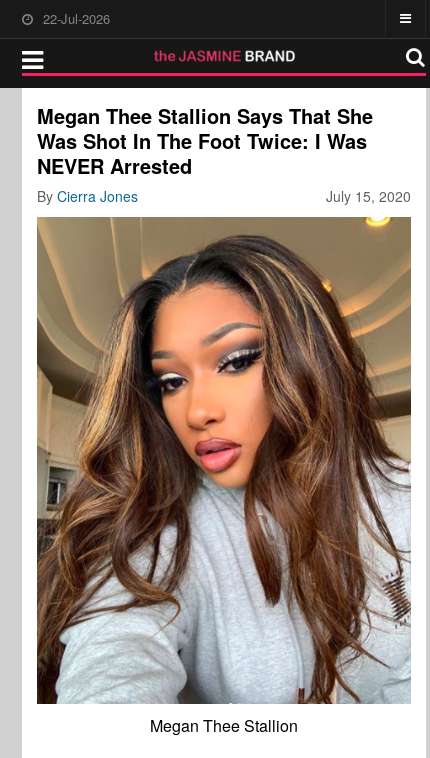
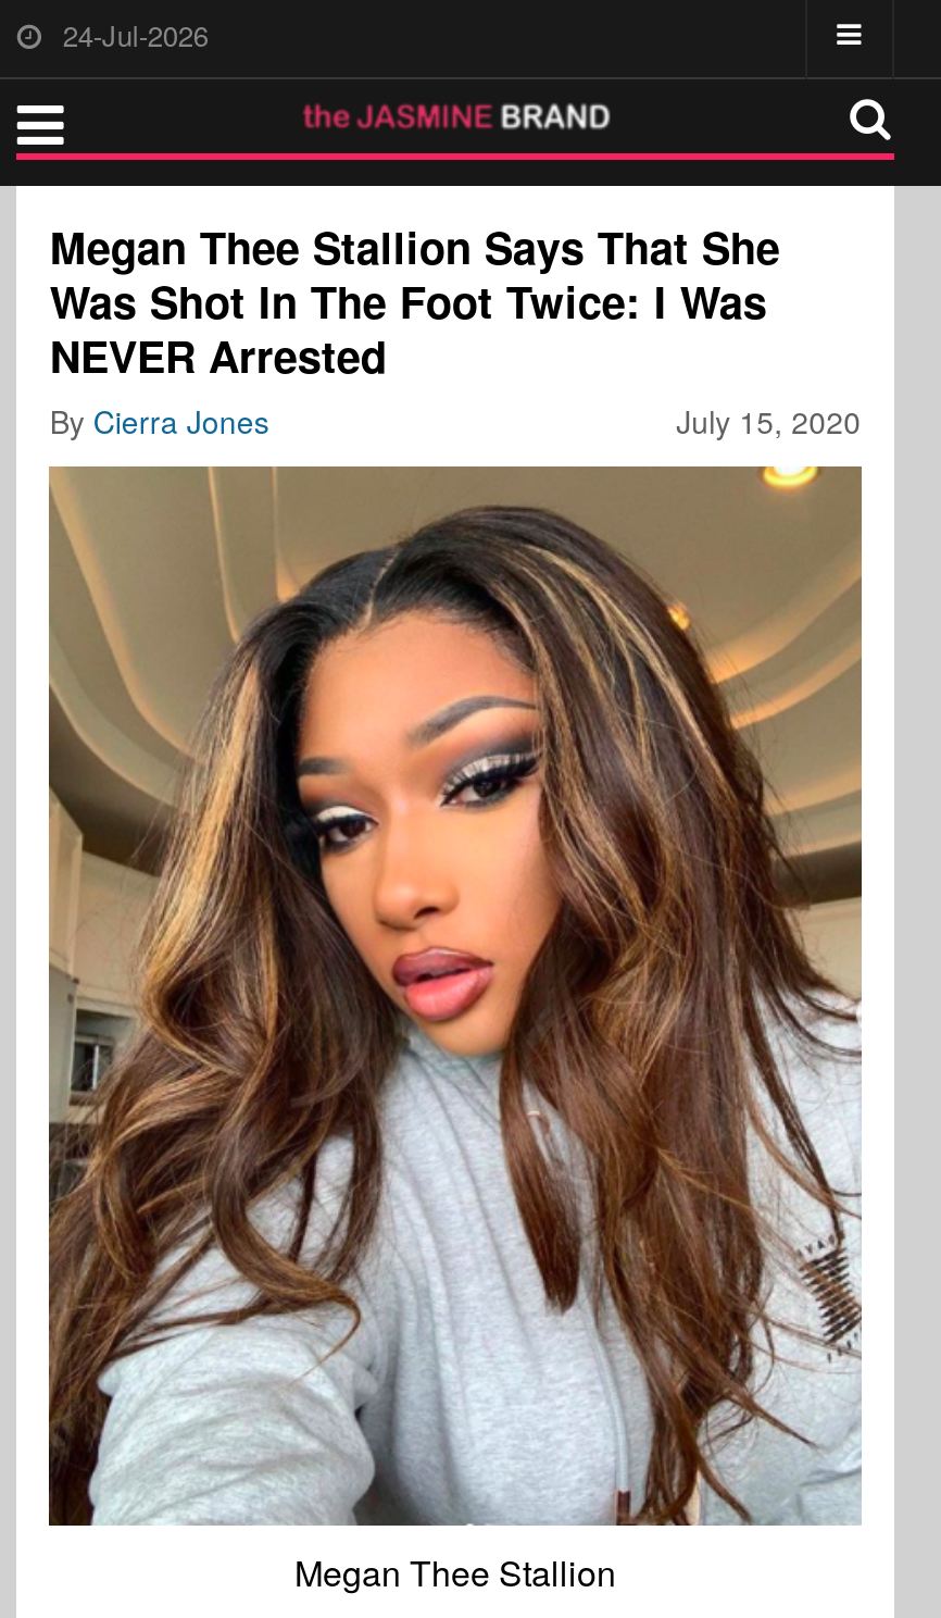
- 22-Jul-2026
+ 24-Jul-2026
